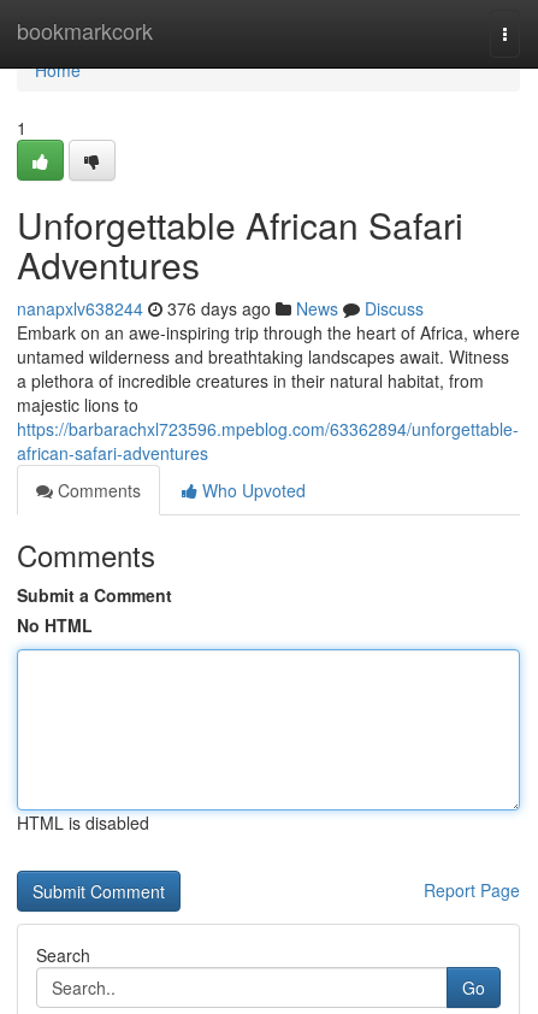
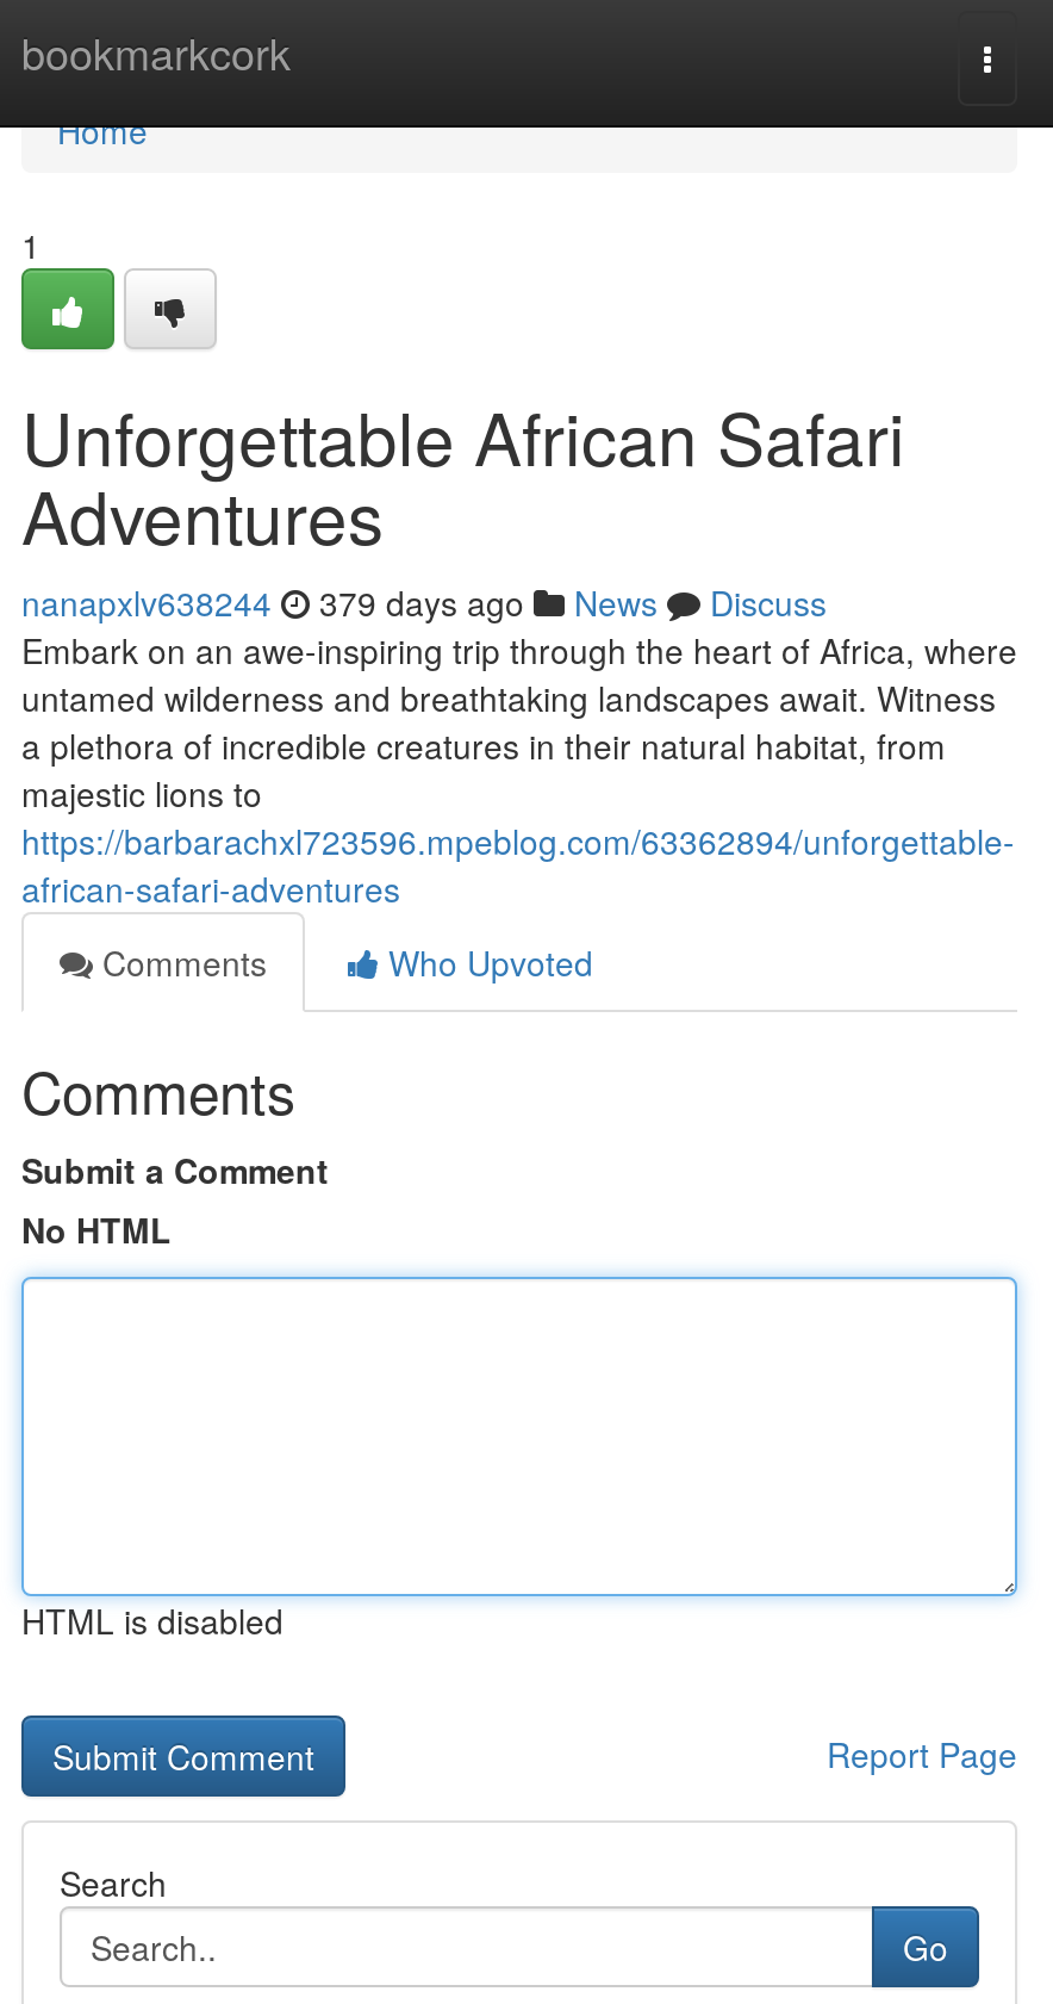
- nanapxlv638244 376 days ago News Discuss
+ nanapxlv638244 379 days ago News Discuss
